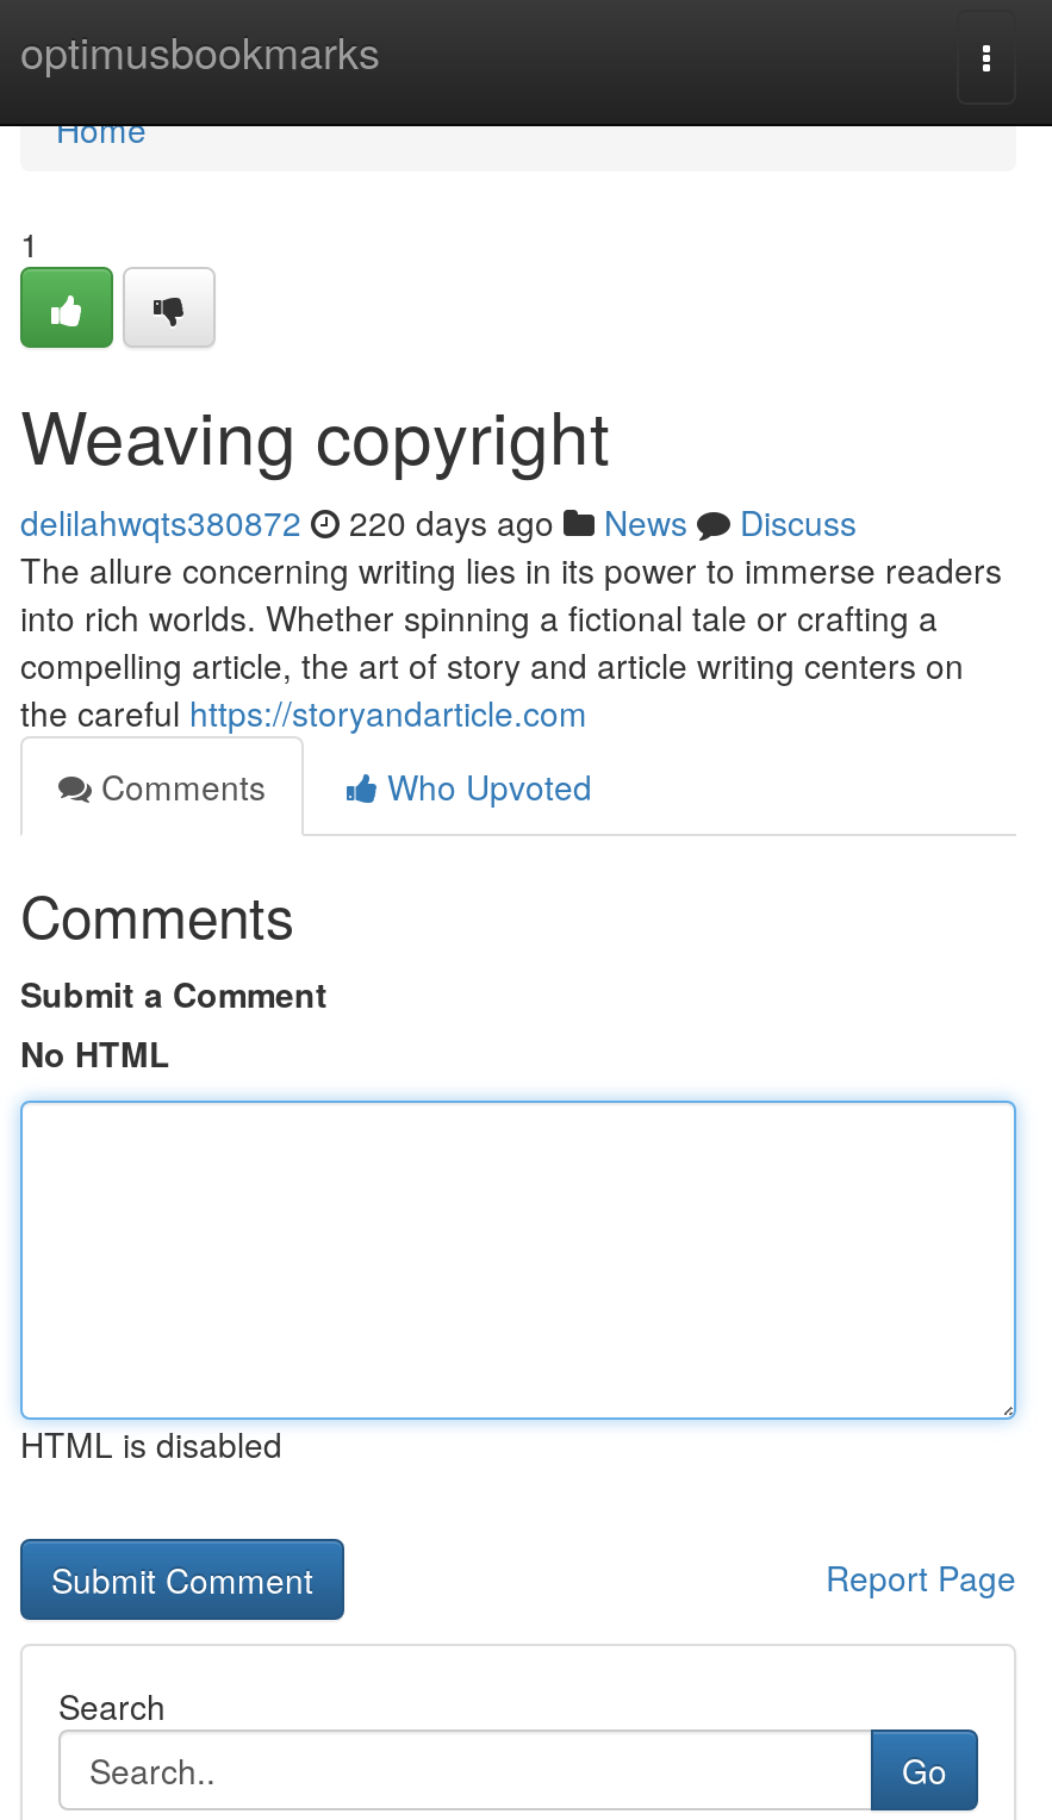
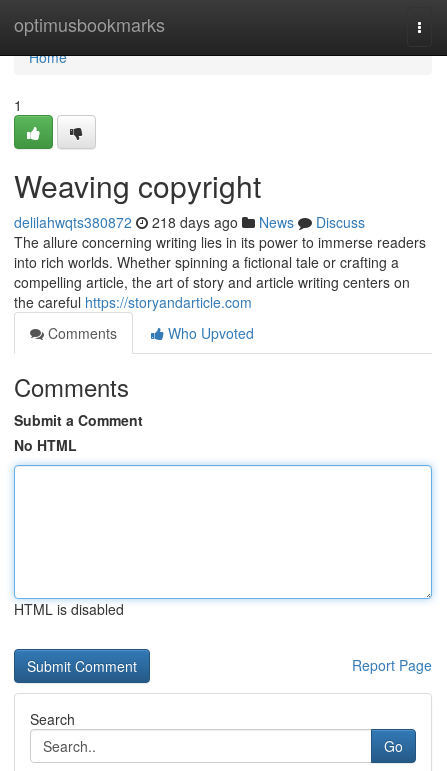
- delilahwqts380872 220 days ago News Discuss
+ delilahwqts380872 218 days ago News Discuss
